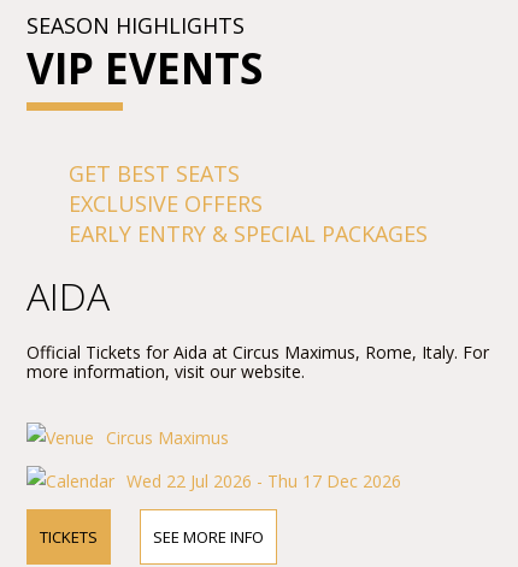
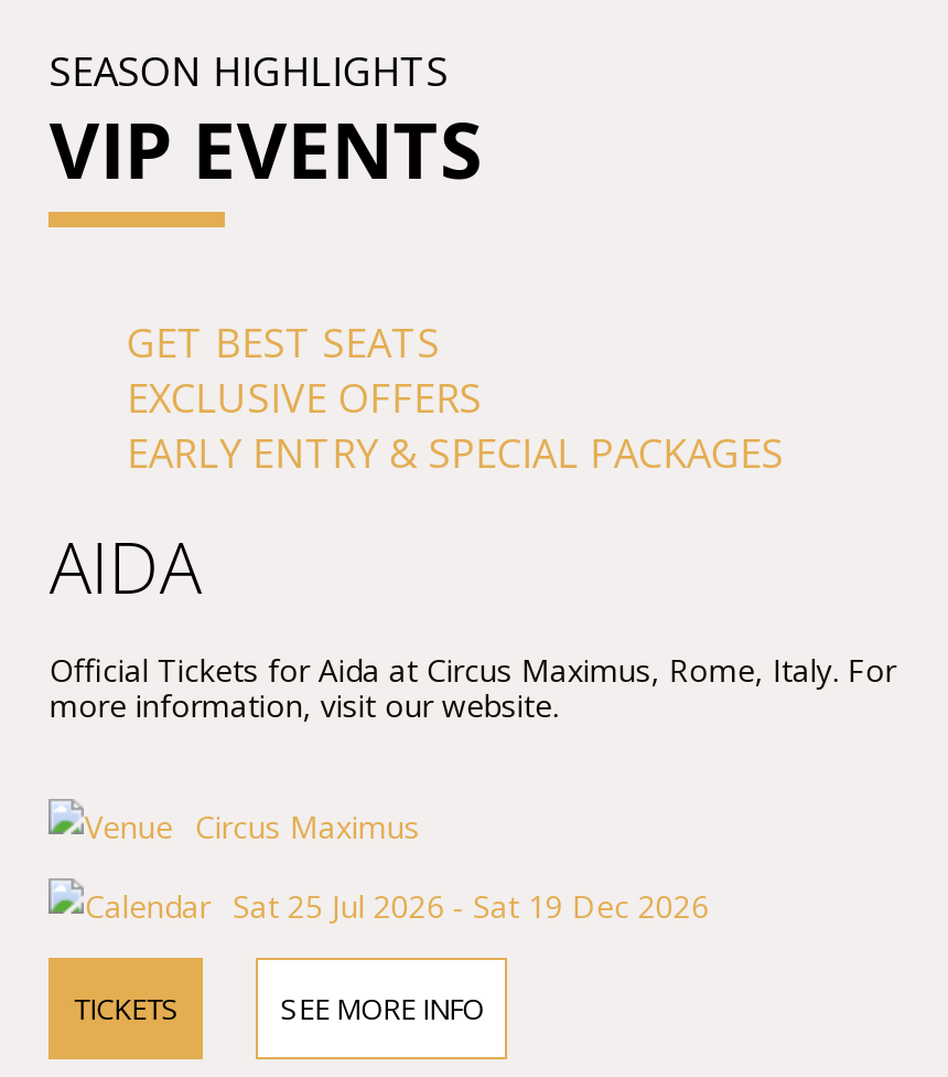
- Wed 22 Jul 2026 - Thu 17 Dec 2026
+ Sat 25 Jul 2026 - Sat 19 Dec 2026
